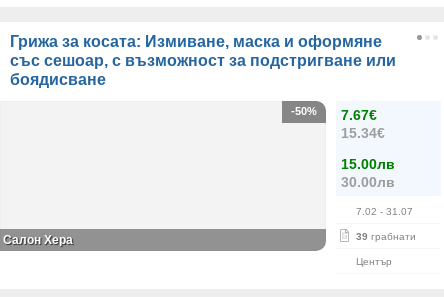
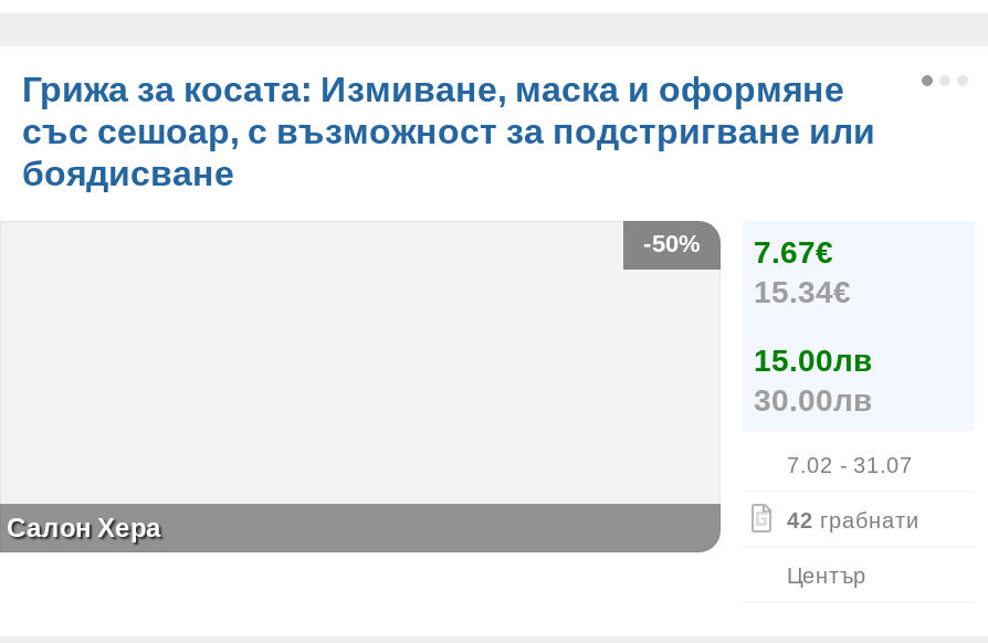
- 39 грабнати
+ 42 грабнати
